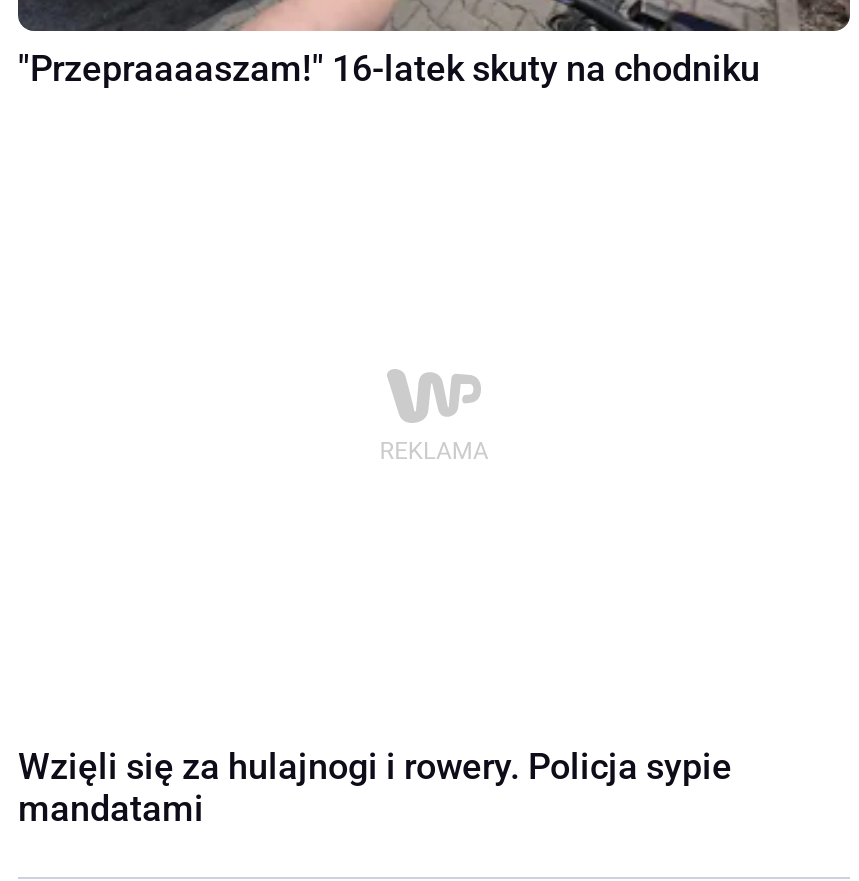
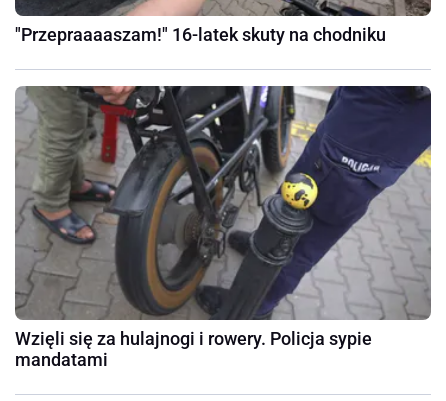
+ [image]
